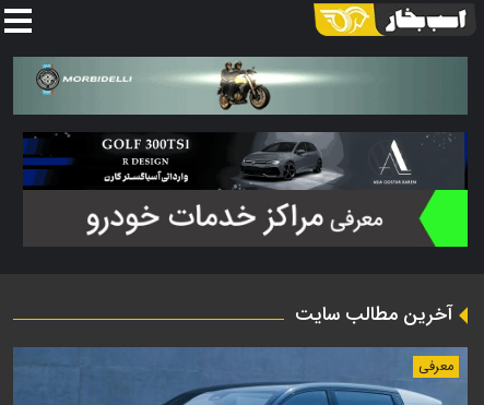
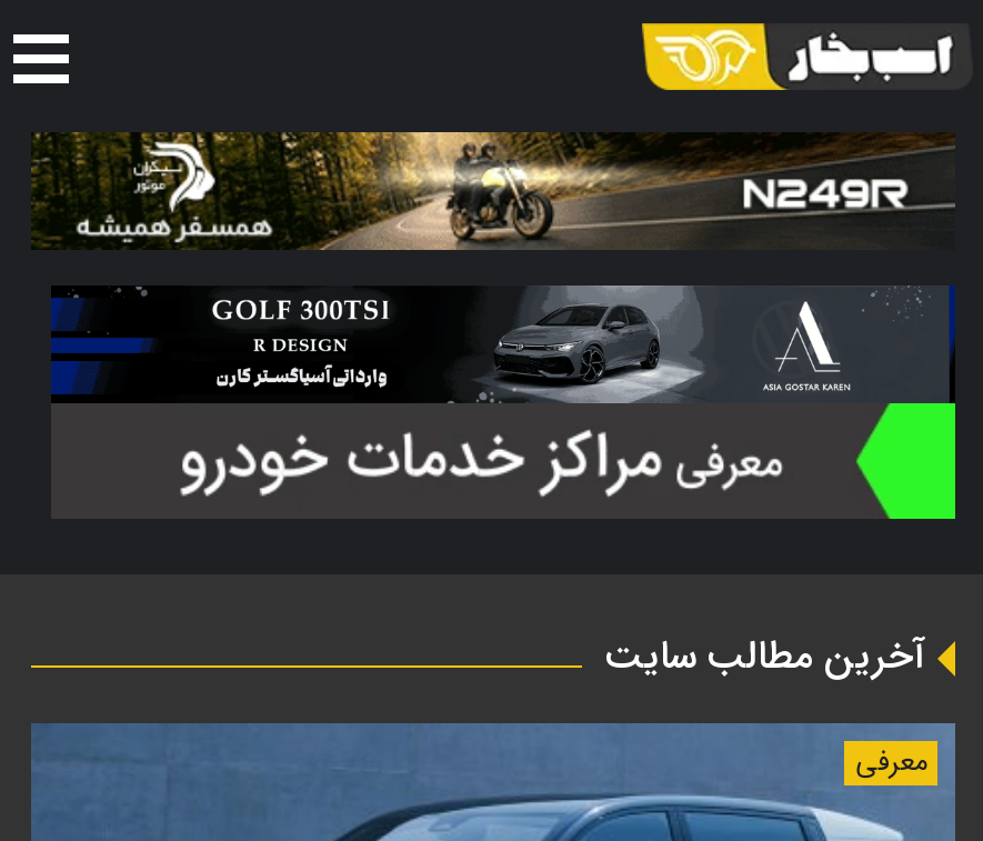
- [image]
+ [image]
